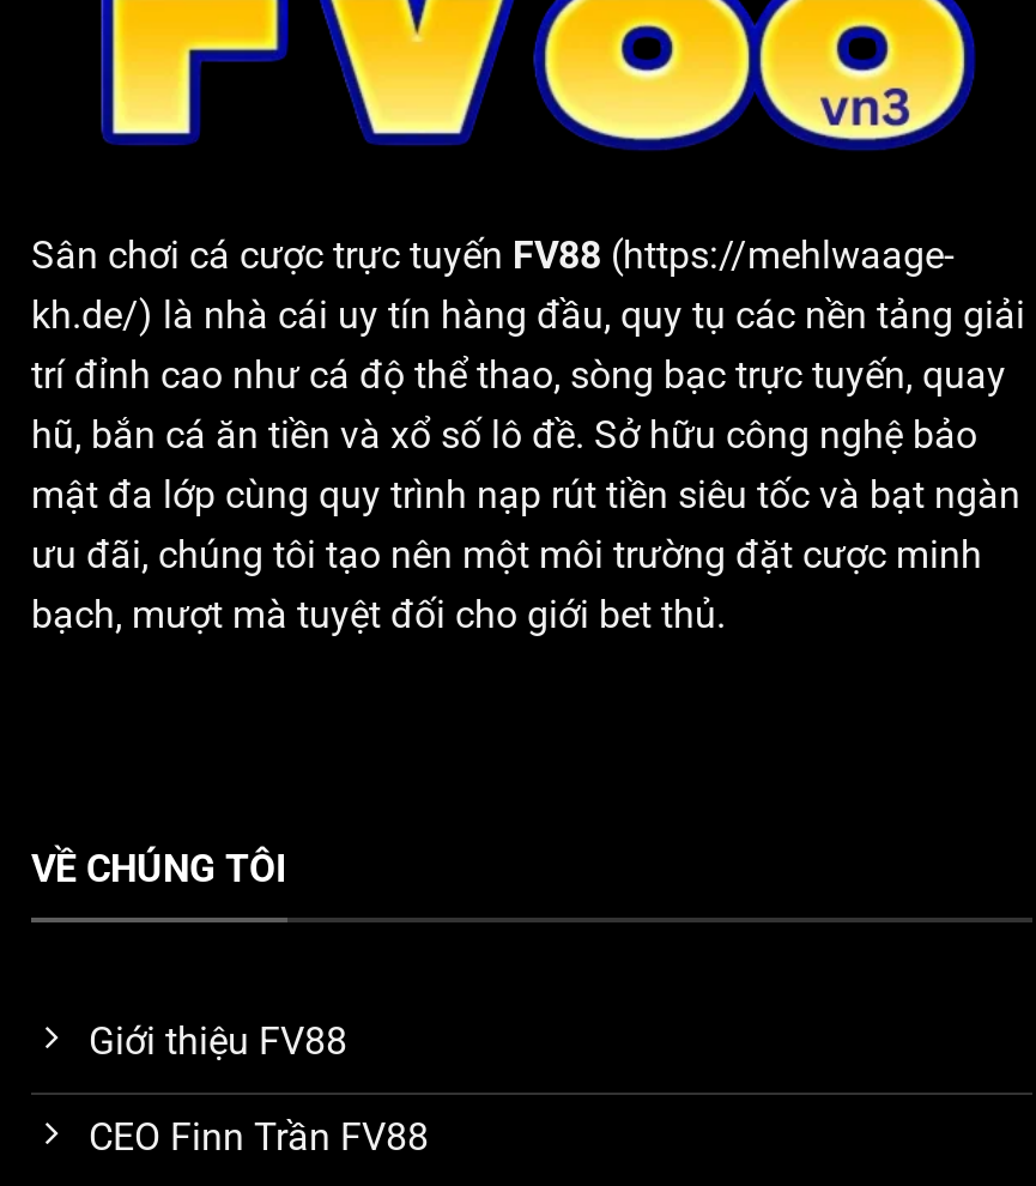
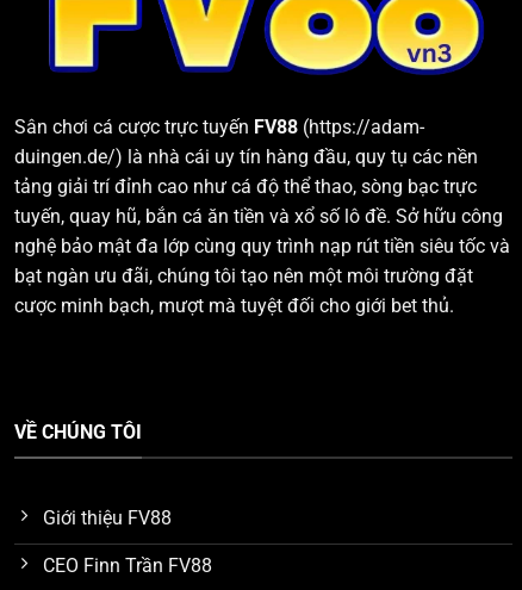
- Sân chơi cá cược trực tuyến FV88 (https://mehlwaage-
- kh.de/) là nhà cái uy tín hàng đầu, quy tụ các nền tảng giải
- trí đỉnh cao như cá độ thể thao, sòng bạc trực tuyến, quay
- hũ, bắn cá ăn tiền và xổ số lô đề. Sở hữu công nghệ bảo
- mật đa lớp cùng quy trình nạp rút tiền siêu tốc và bạt ngàn
- ưu đãi, chúng tôi tạo nên một môi trường đặt cược minh
- bạch, mượt mà tuyệt đối cho giới bet thủ.
+ Sân chơi cá cược trực tuyến FV88 (https://adam-
+ duingen.de/) là nhà cái uy tín hàng đầu, quy tụ các nền
+ tảng giải trí đỉnh cao như cá độ thể thao, sòng bạc trực
+ tuyến, quay hũ, bắn cá ăn tiền và xổ số lô đề. Sở hữu công
+ nghệ bảo mật đa lớp cùng quy trình nạp rút tiền siêu tốc và
+ bạt ngàn ưu đãi, chúng tôi tạo nên một môi trường đặt
+ cược minh bạch, mượt mà tuyệt đối cho giới bet thủ.
